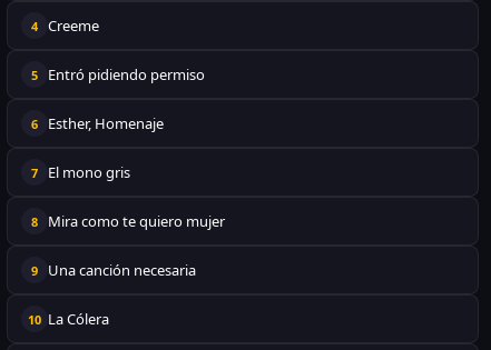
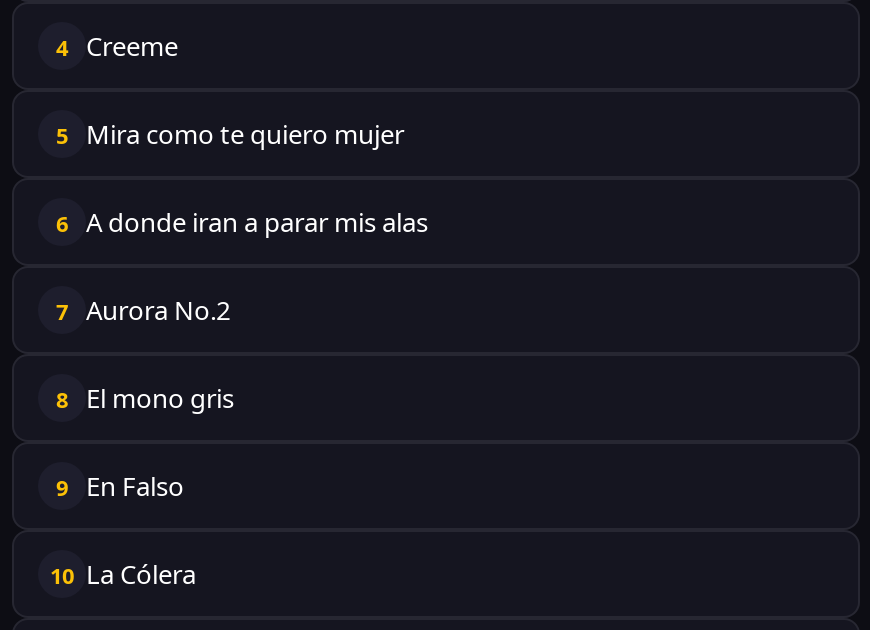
- 5 Entró pidiendo permiso
+ 5 Mira como te quiero mujer

- 6 Esther, Homenaje
+ 6 A donde iran a parar mis alas

- 7 El mono gris
+ 7 Aurora No.2

- 8 Mira como te quiero mujer
+ 8 El mono gris

- 9 Una canción necesaria
+ 9 En Falso
